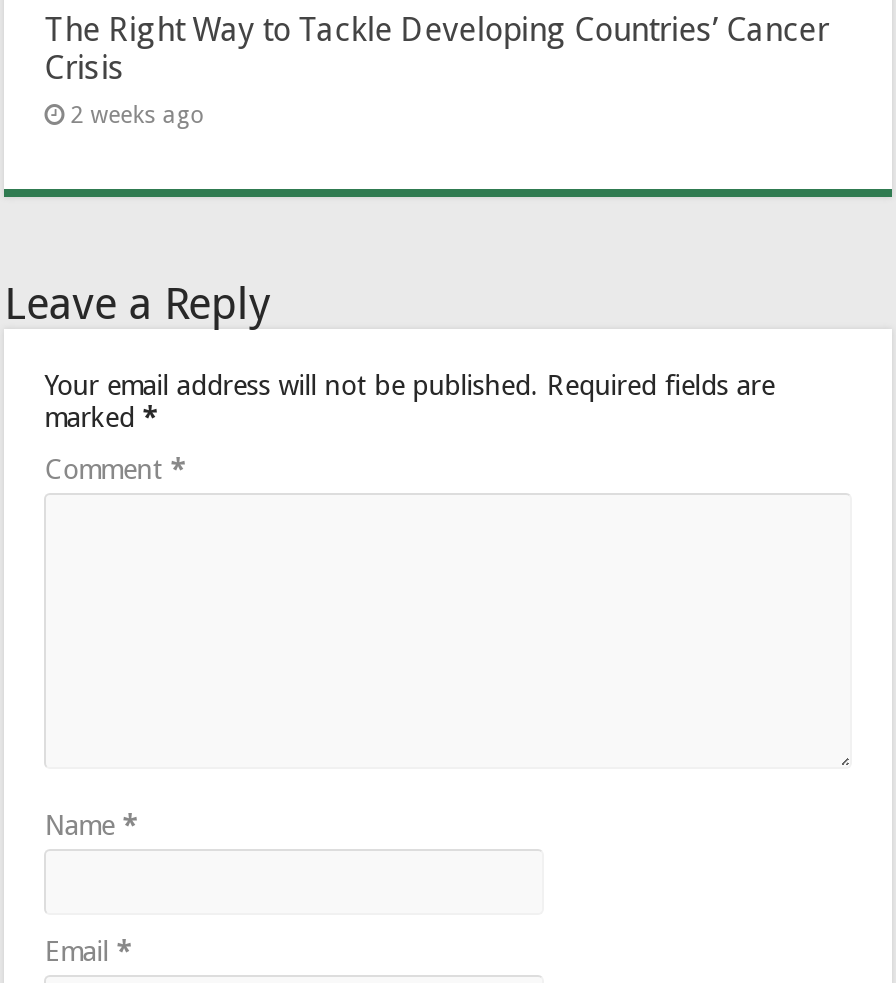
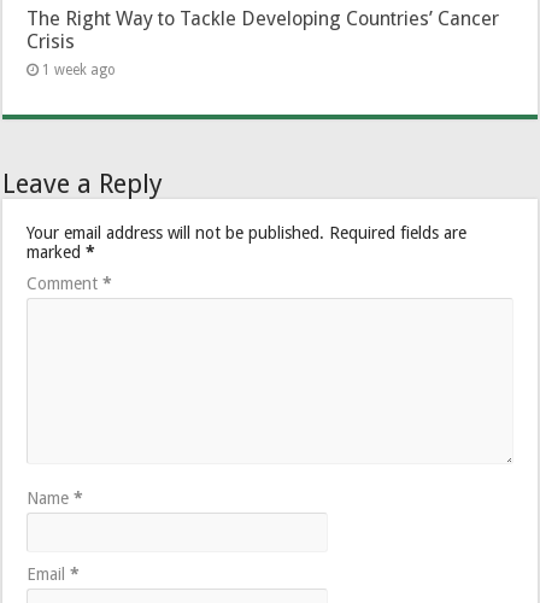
- 2 weeks ago
+ 1 week ago
